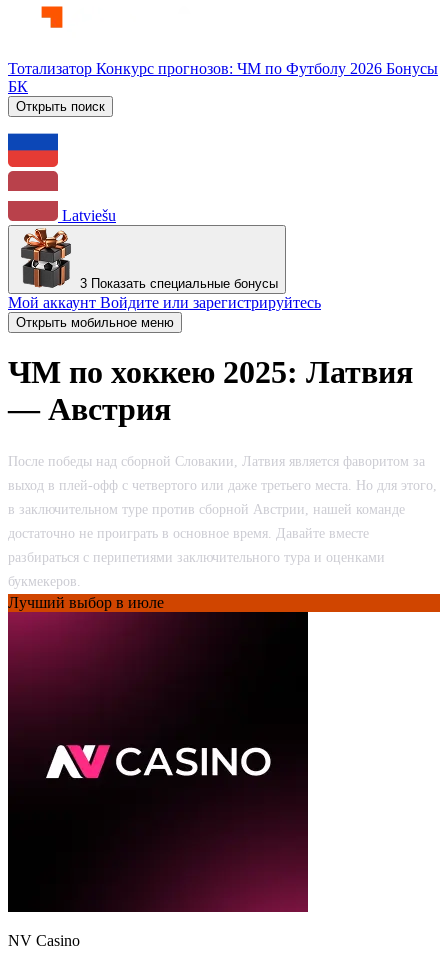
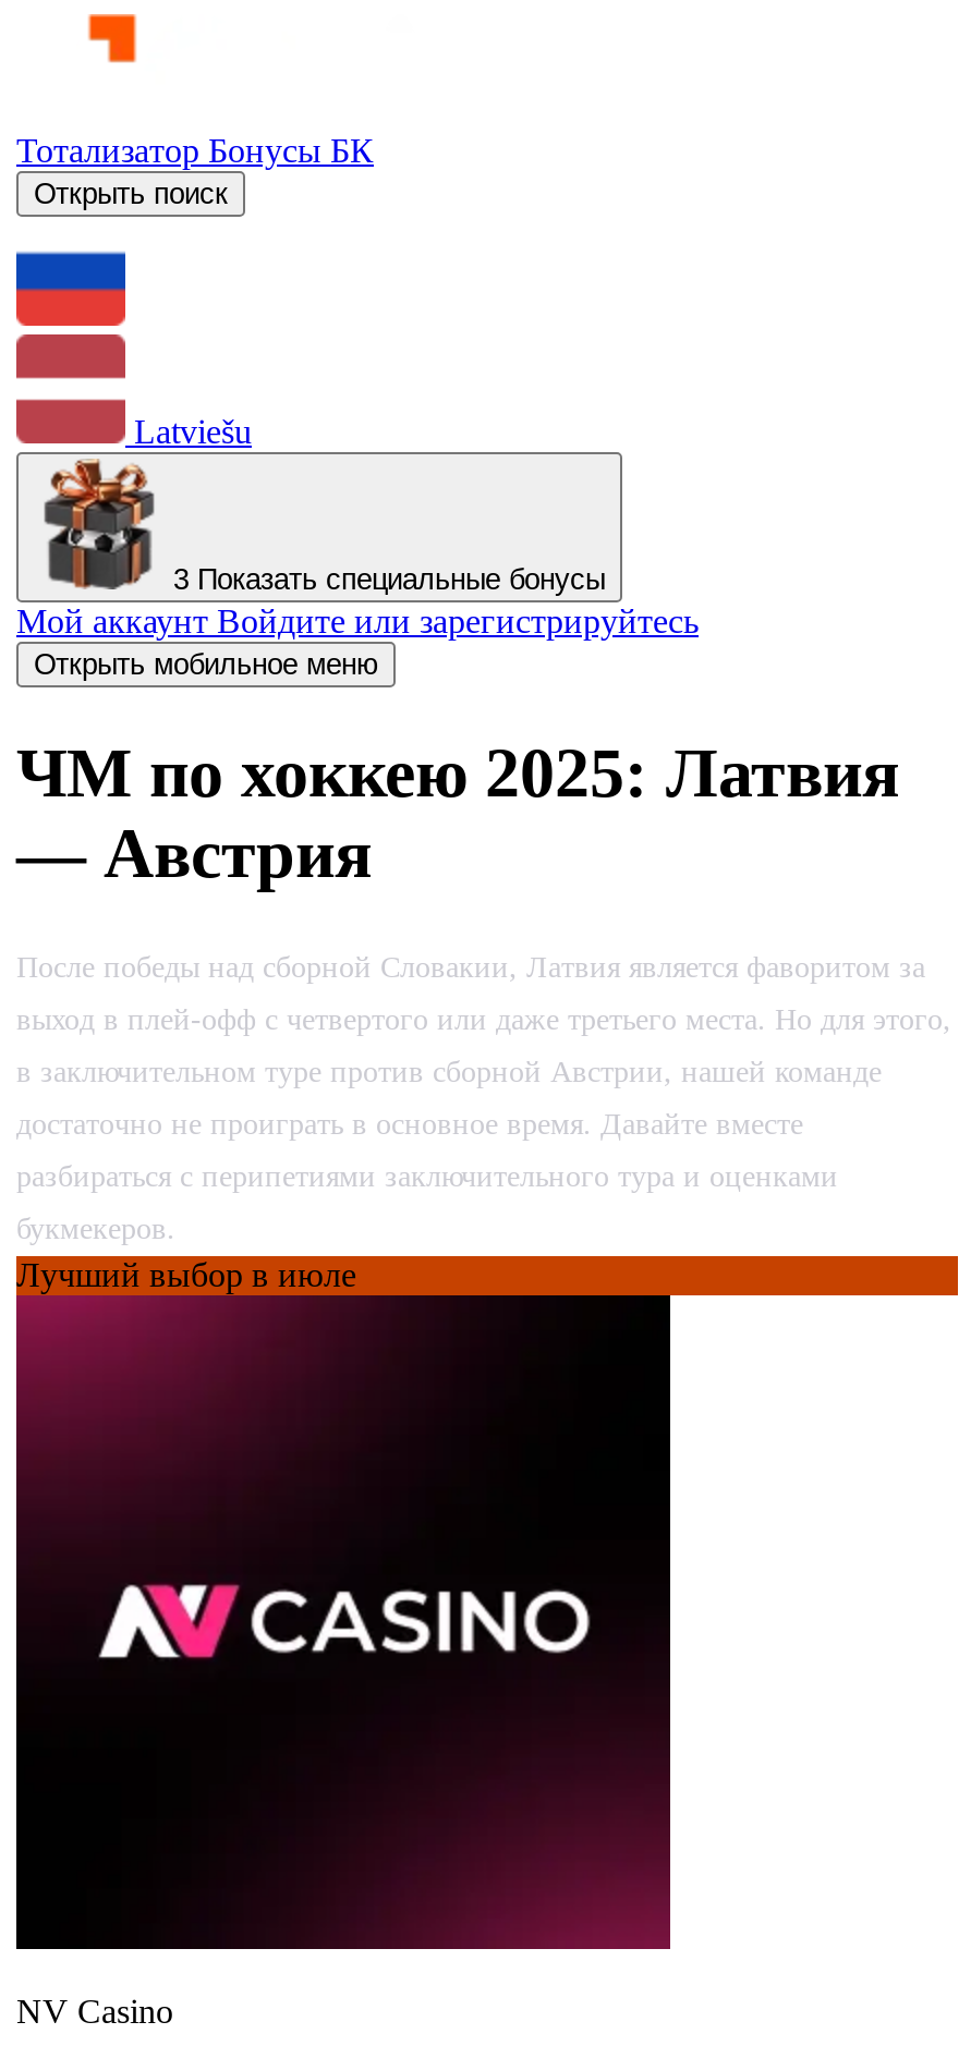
- Тотализатор Конкурс прогнозов: ЧМ по Футболу 2026 Бонусы
- БК
+ Тотализатор Бонусы БК
